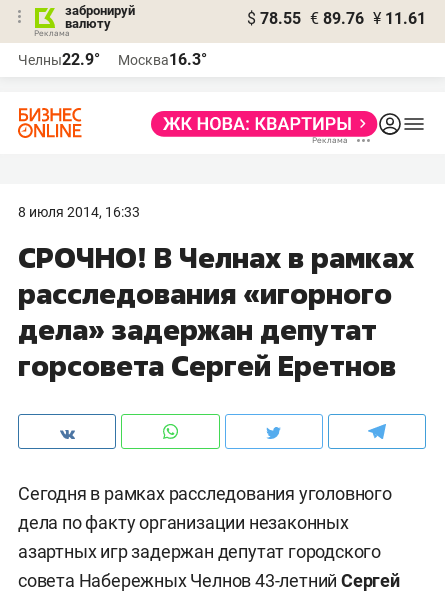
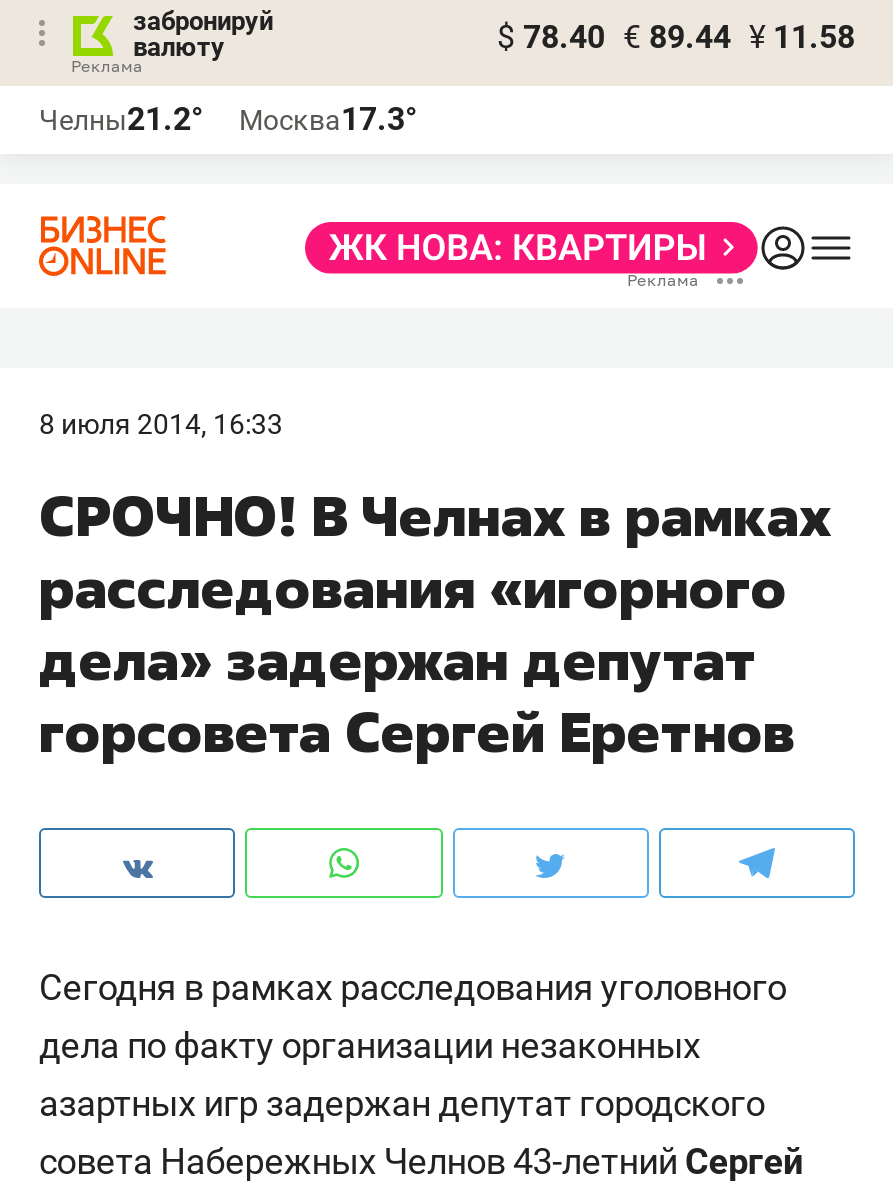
- $ 78.55 € 89.76 ¥ 11.61
+ $ 78.40 € 89.44 ¥ 11.58

- Челны22.9°
+ Челны21.2°

- Москва16.3°
+ Москва17.3°
